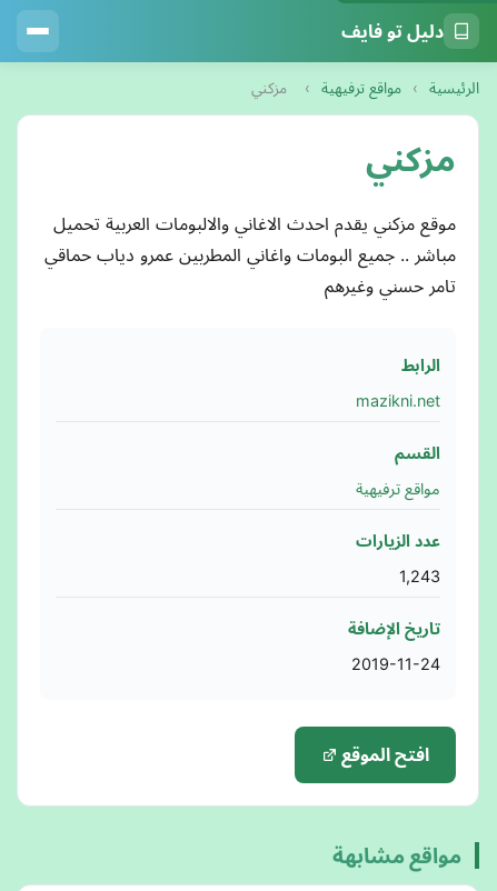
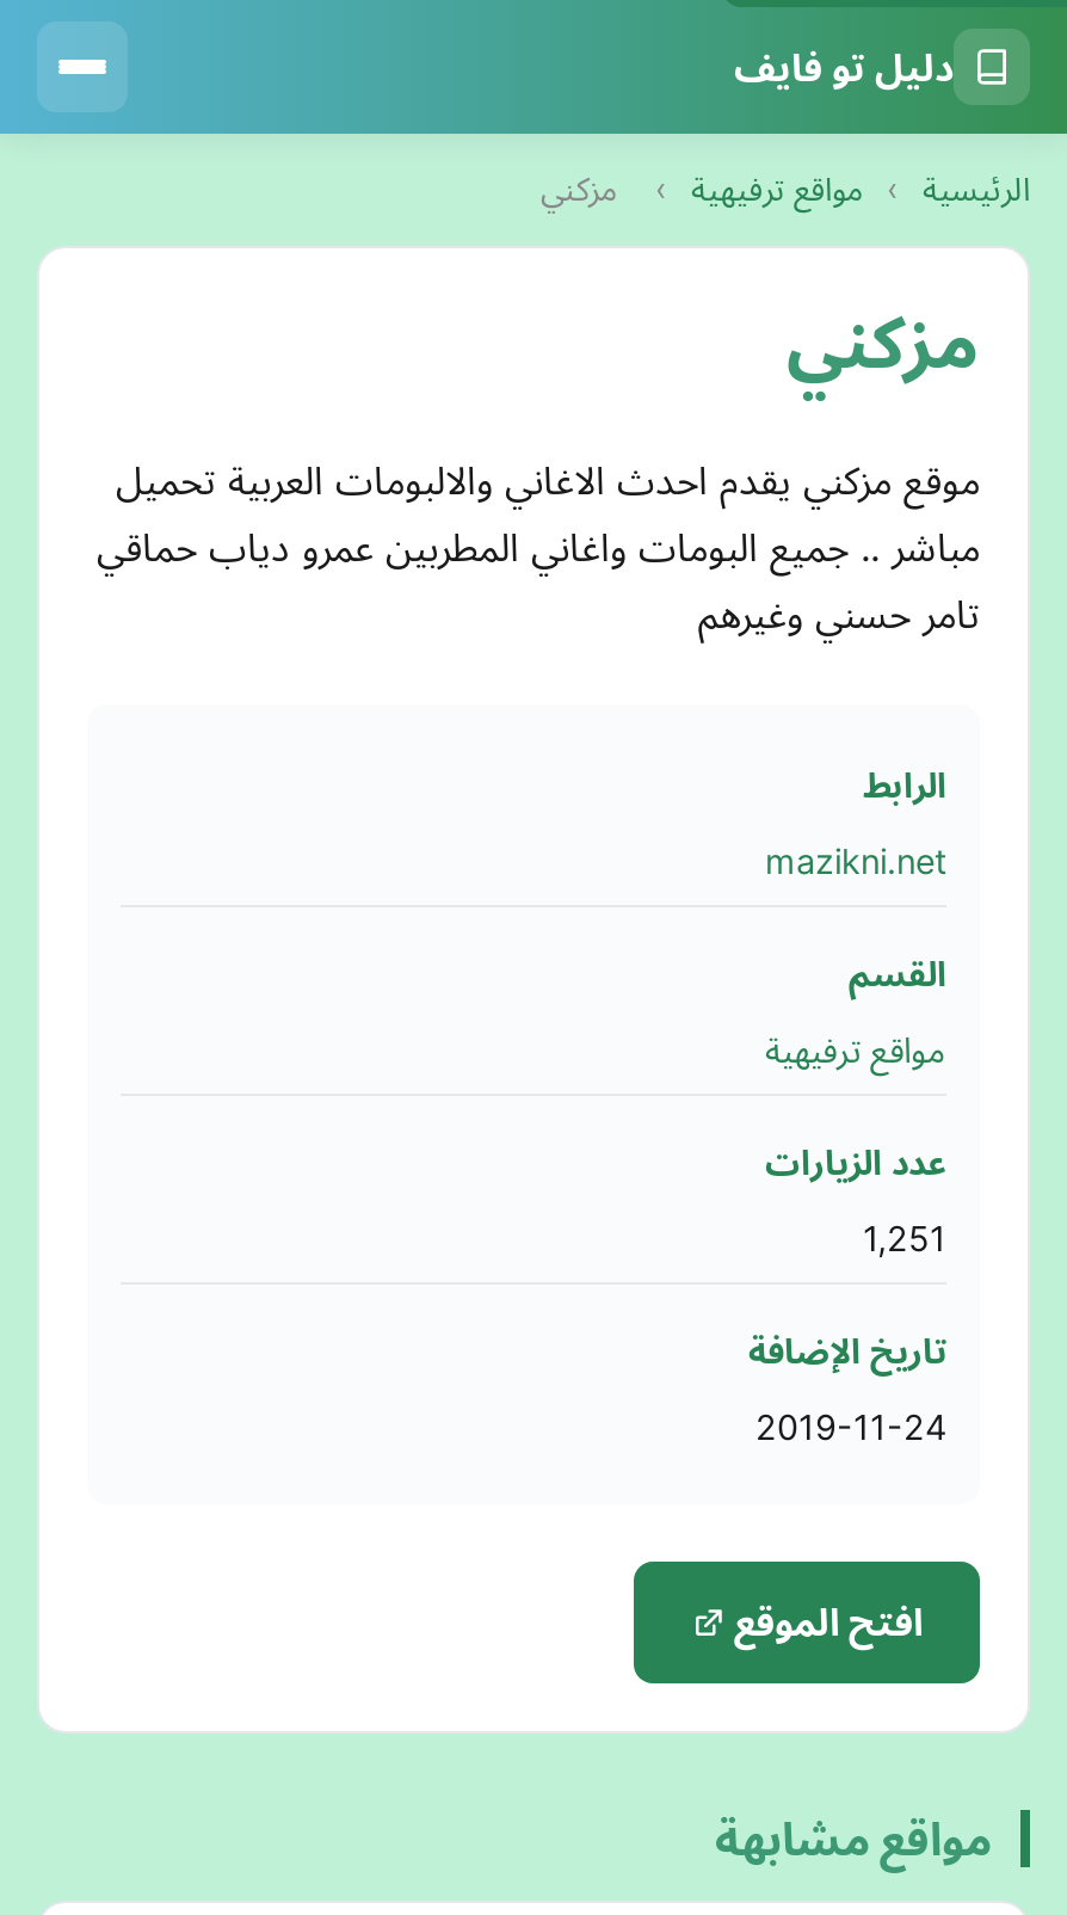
- 1,243
+ 1,251
